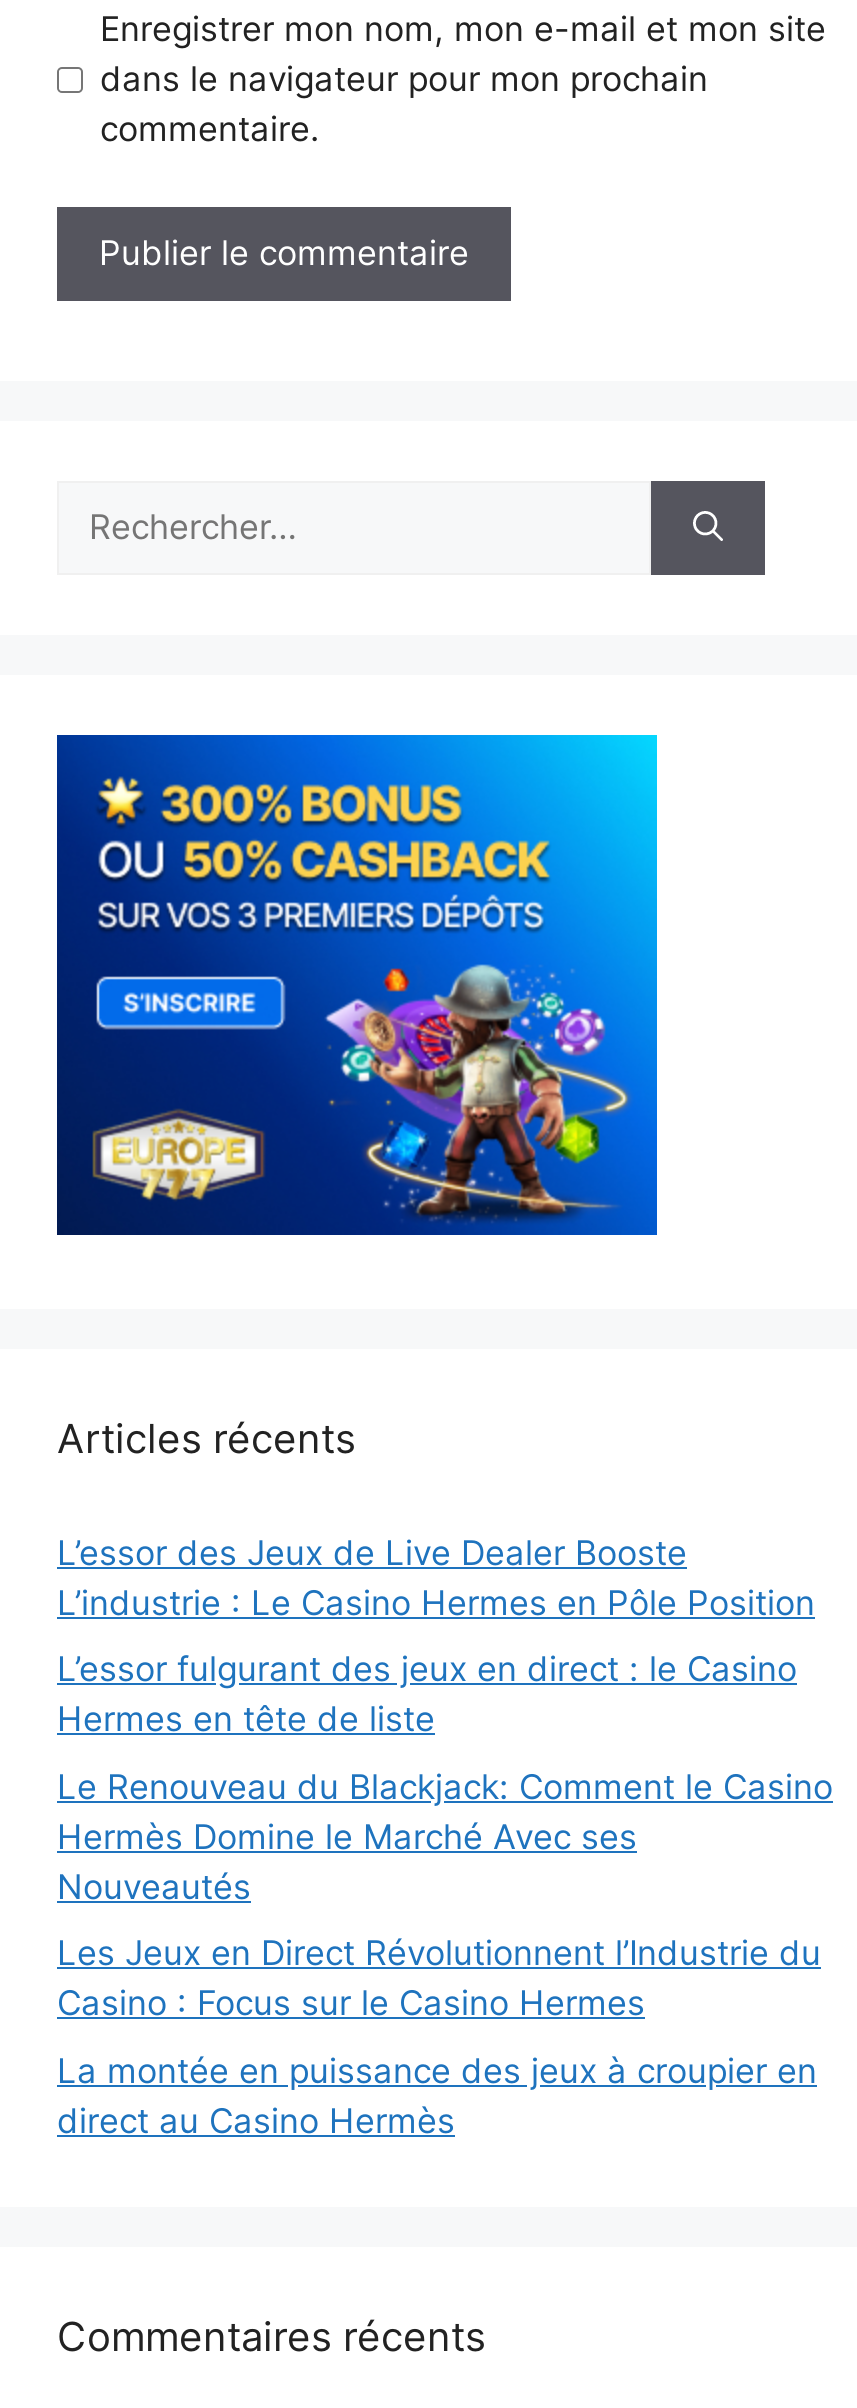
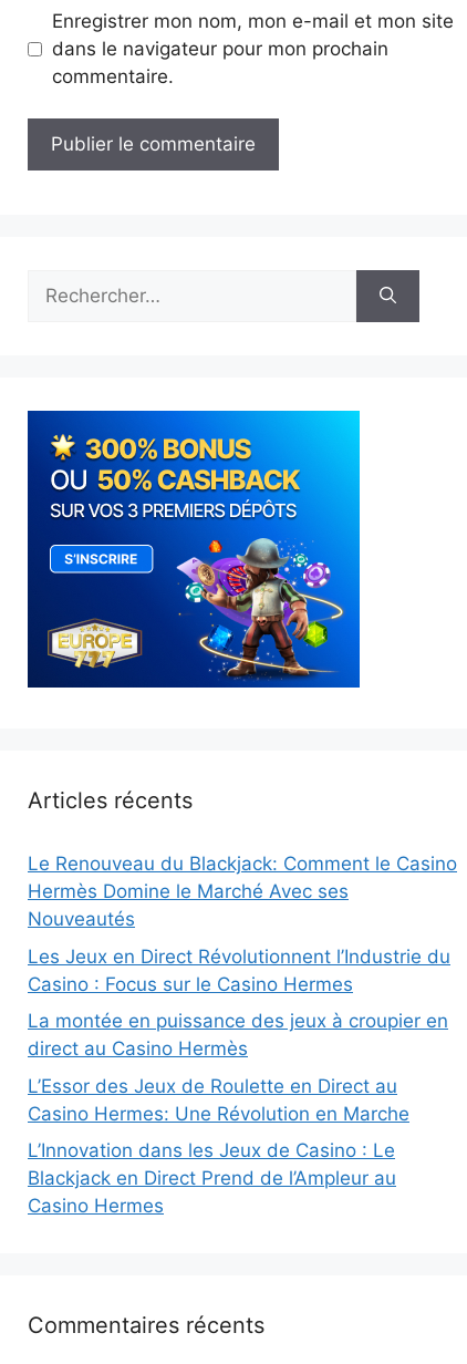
- L’essor des Jeux de Live Dealer Booste
- L’industrie : Le Casino Hermes en Pôle Position
- L’essor fulgurant des jeux en direct : le Casino
- Hermes en tête de liste

moved up: Le Renouveau du Blackjack: Comment le Casino | Hermès Domine le Marché Avec ses | Nouveautés | Les Jeux en Direct Révolutionnent l’Industrie du | Casino : Focus sur le Casino Hermes | La montée en puissance des jeux à croupier en | direct au Casino Hermès

+ L’Essor des Jeux de Roulette en Direct au
+ Casino Hermes: Une Révolution en Marche
+ L’Innovation dans les Jeux de Casino : Le
+ Blackjack en Direct Prend de l’Ampleur au
+ Casino Hermes
